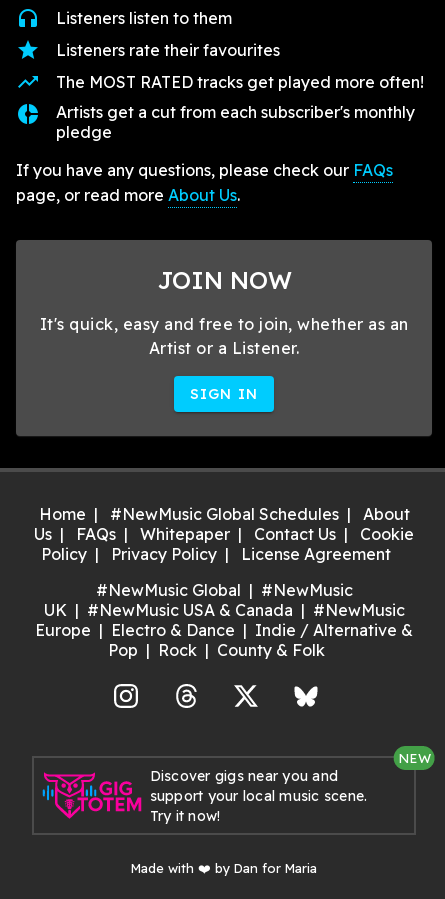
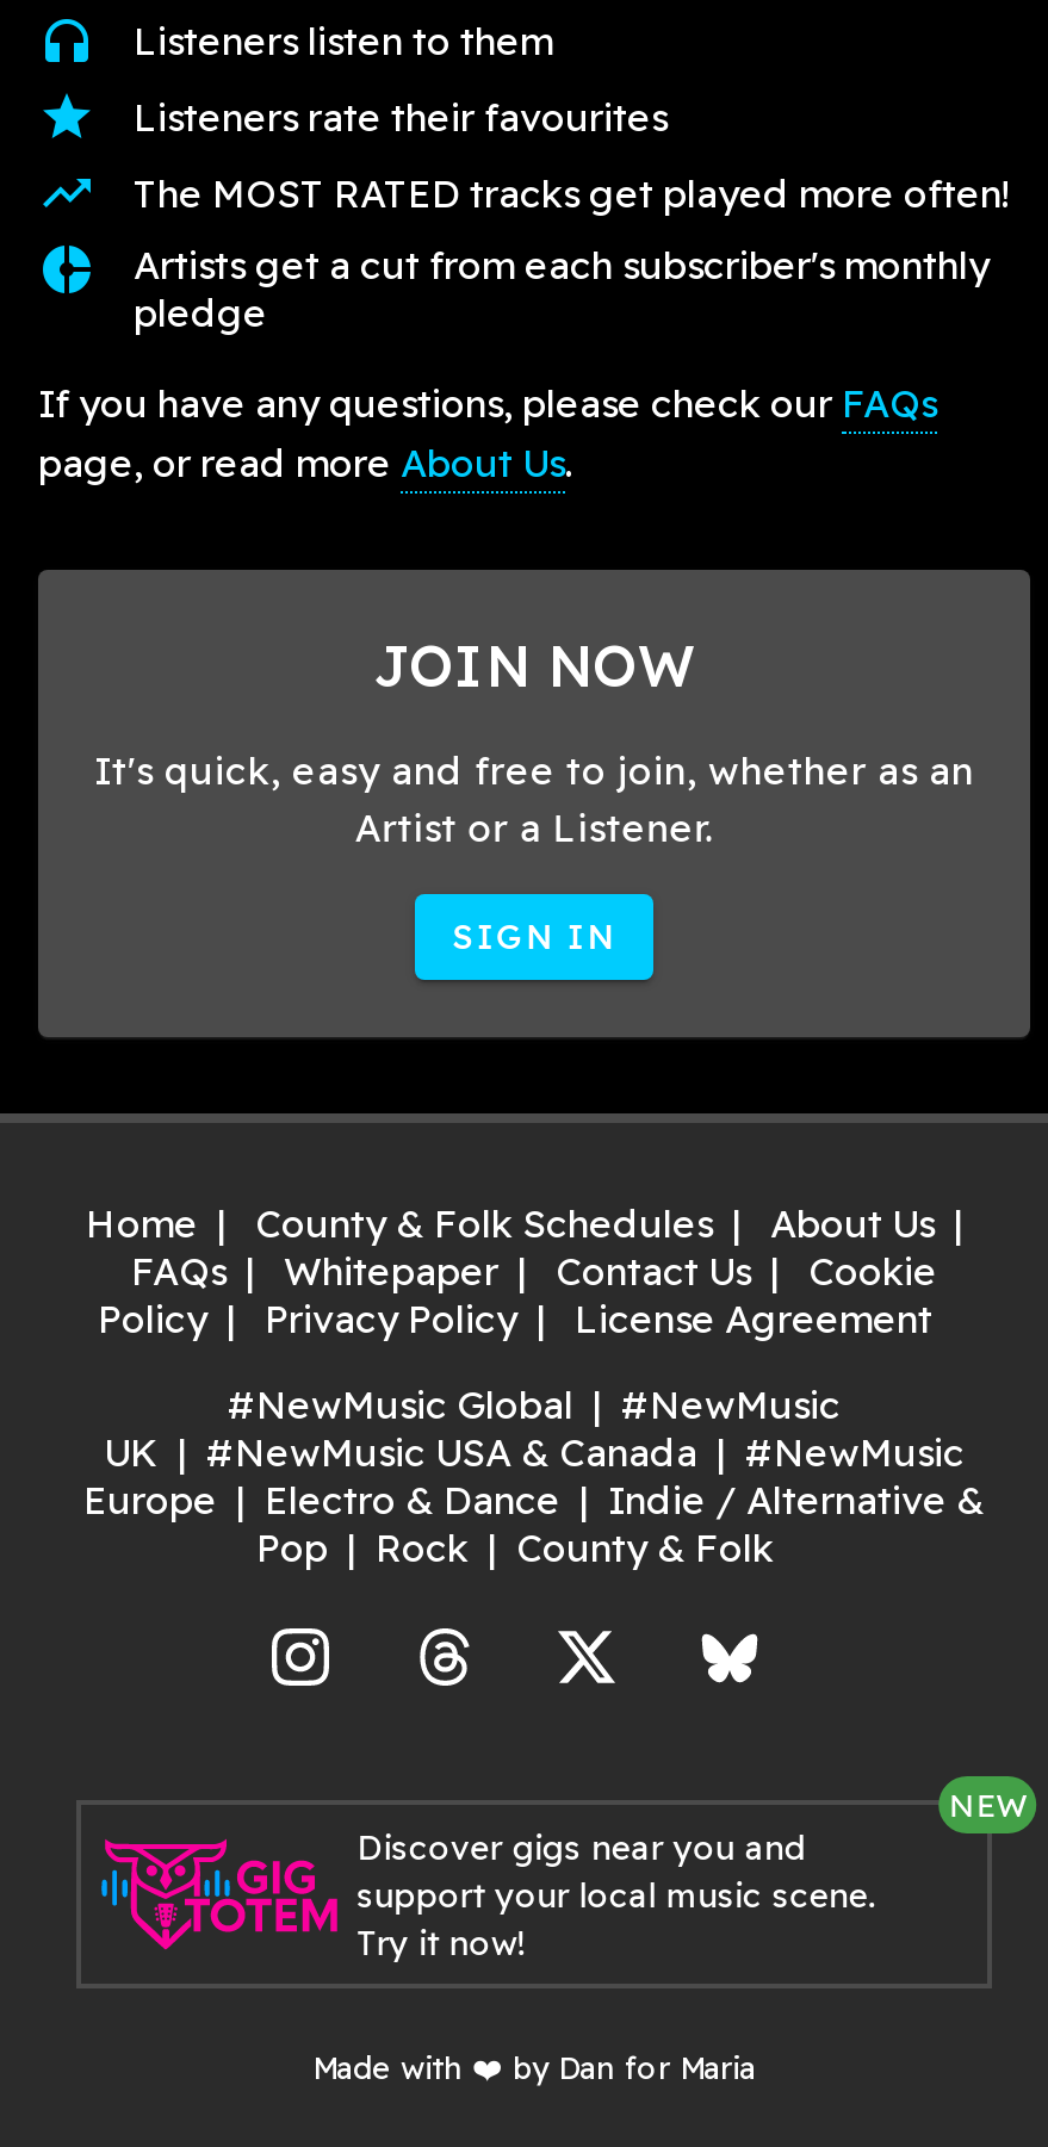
- #NewMusic Global Schedules
- About
- Us
+ County & Folk Schedules
+ About Us
